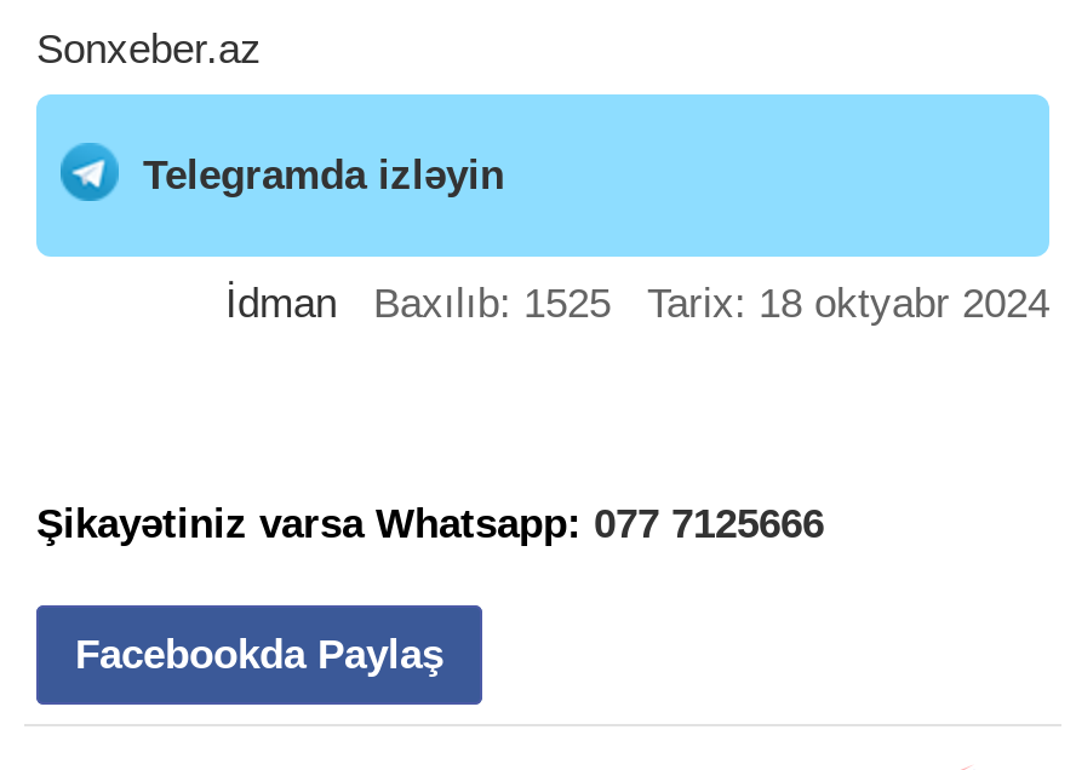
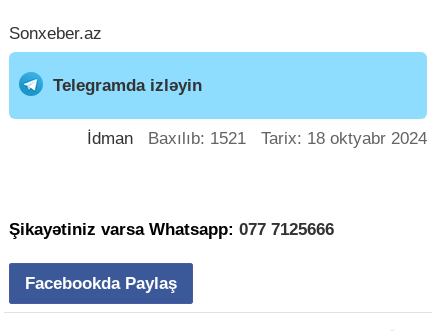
- İdman Baxılıb: 1525 Tarix: 18 oktyabr 2024
+ İdman Baxılıb: 1521 Tarix: 18 oktyabr 2024
